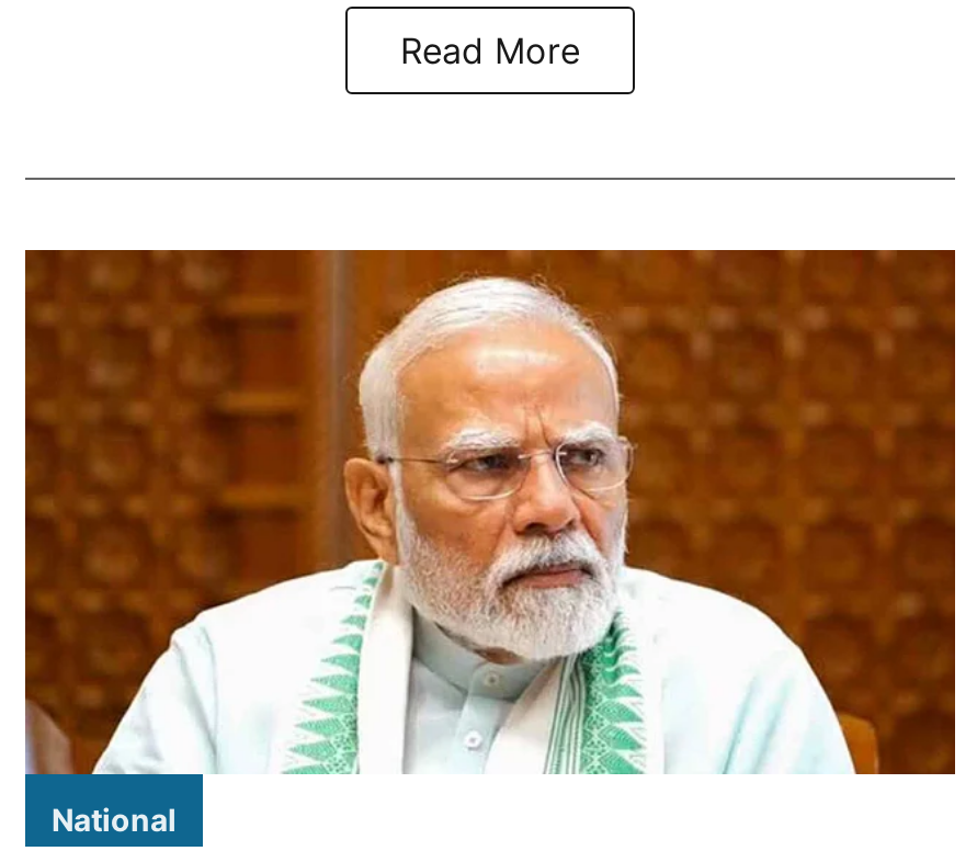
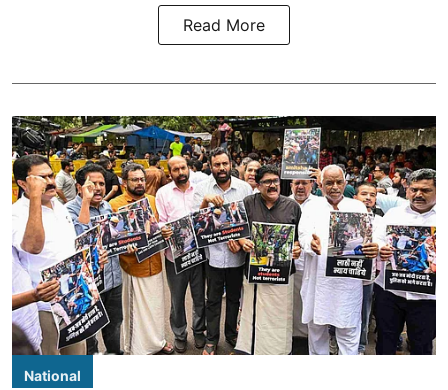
- [image]
+ [image]
